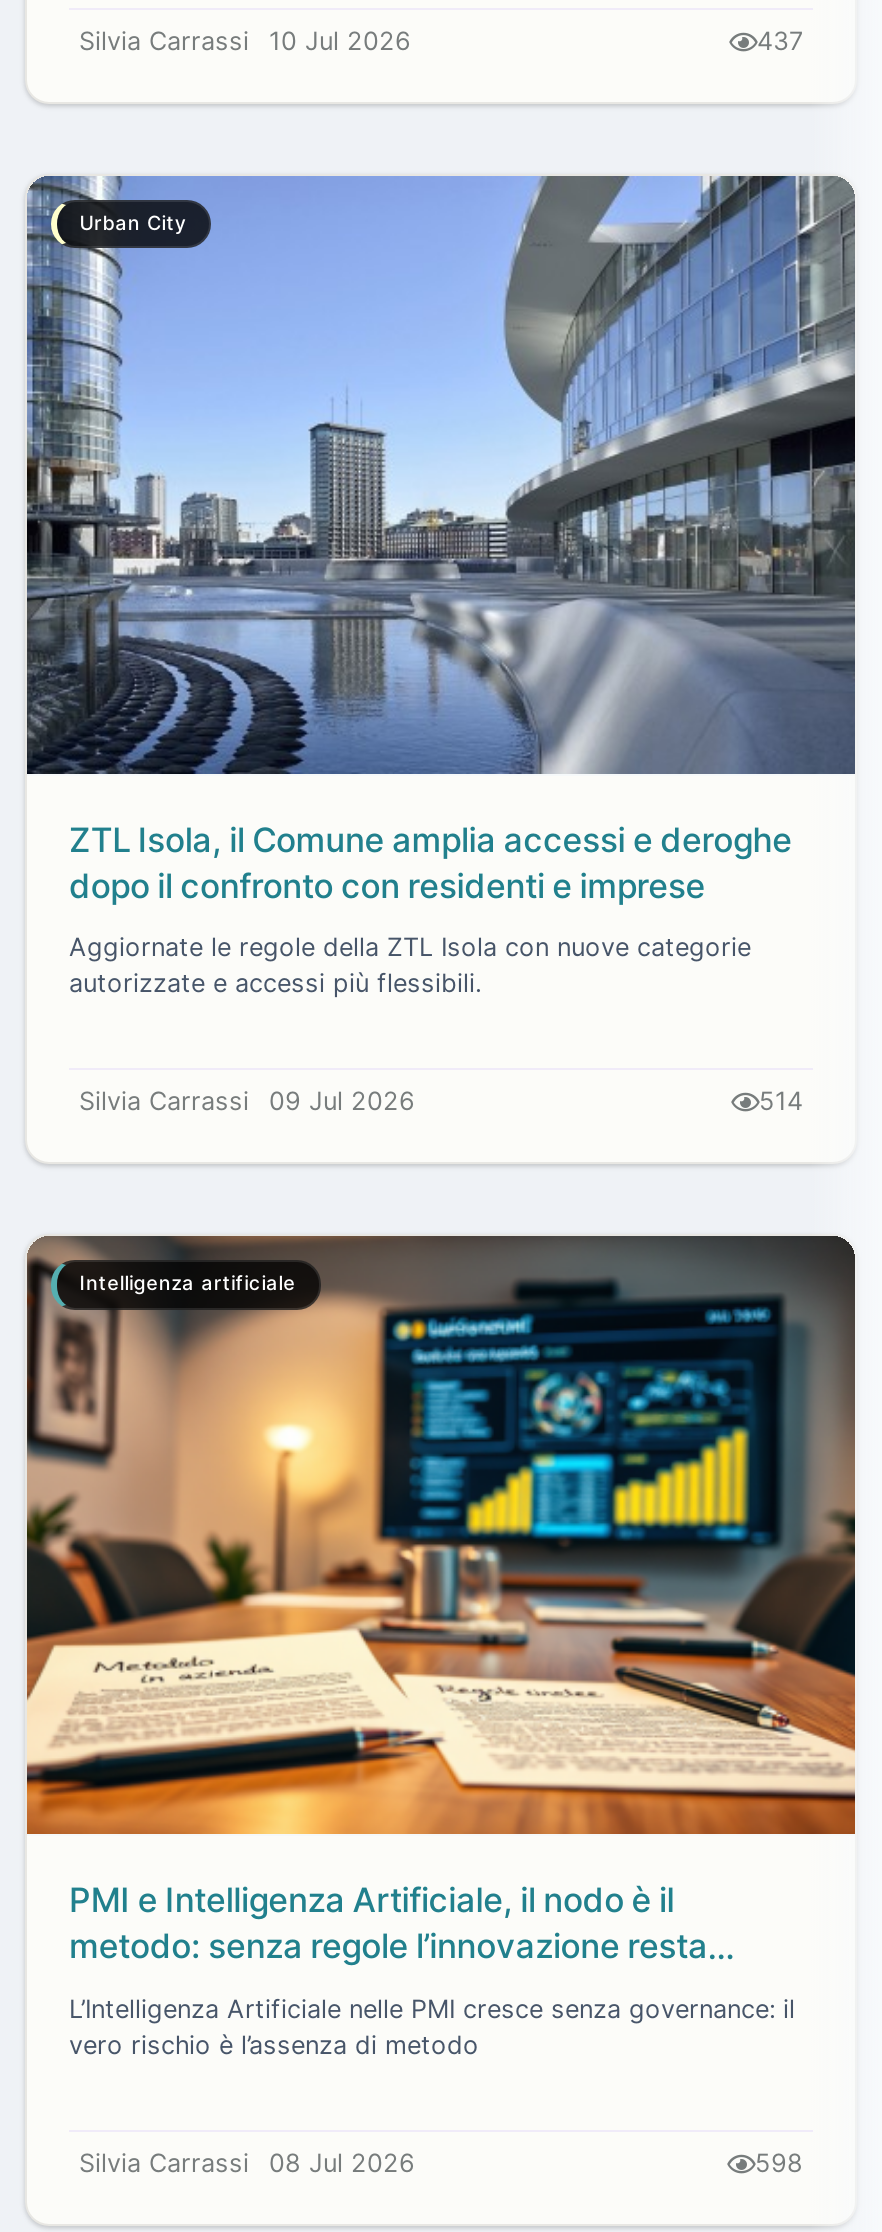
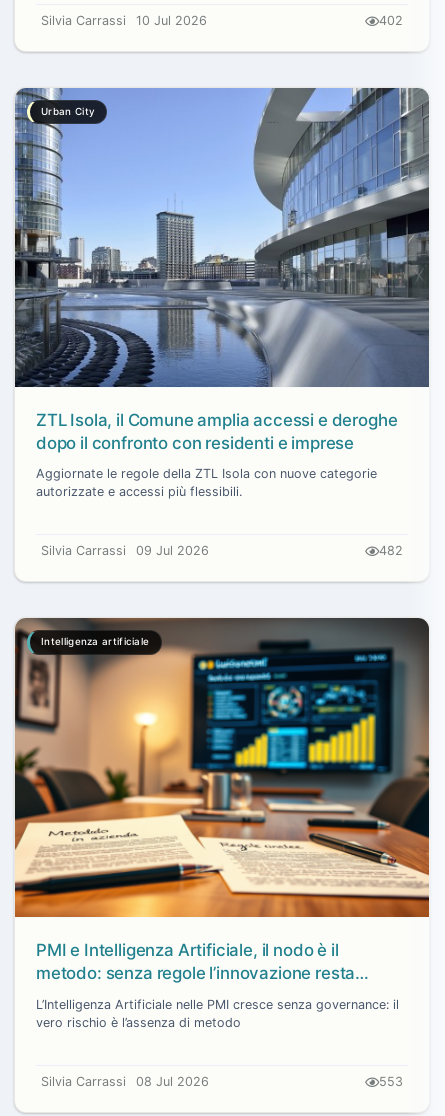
- 437
+ 402

- 514
+ 482

- 598
+ 553
